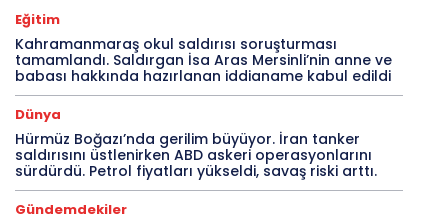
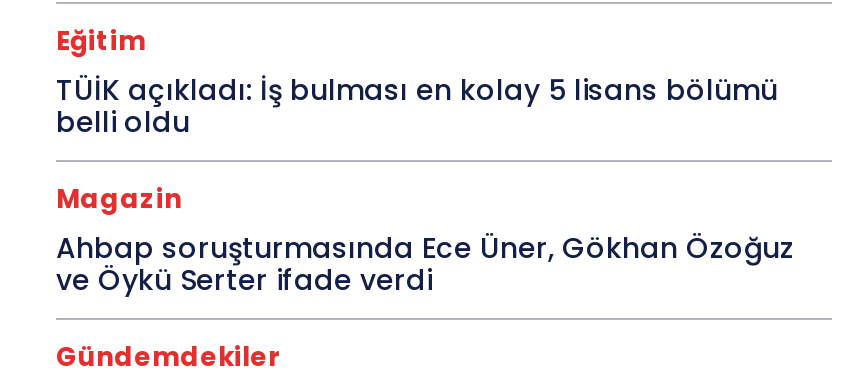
- Kahramanmaraş okul saldırısı soruşturması
- tamamlandı. Saldırgan İsa Aras Mersinli’nin anne ve
- babası hakkında hazırlanan iddianame kabul edildi
+ TÜİK açıkladı: İş bulması en kolay 5 lisans bölümü
+ belli oldu

- Dünya
- Hürmüz Boğazı’nda gerilim büyüyor. İran tanker
- saldırısını üstlenirken ABD askeri operasyonlarını
- sürdürdü. Petrol fiyatları yükseldi, savaş riski arttı.
+ Magazin
+ Ahbap soruşturmasında Ece Üner, Gökhan Özoğuz
+ ve Öykü Serter ifade verdi
